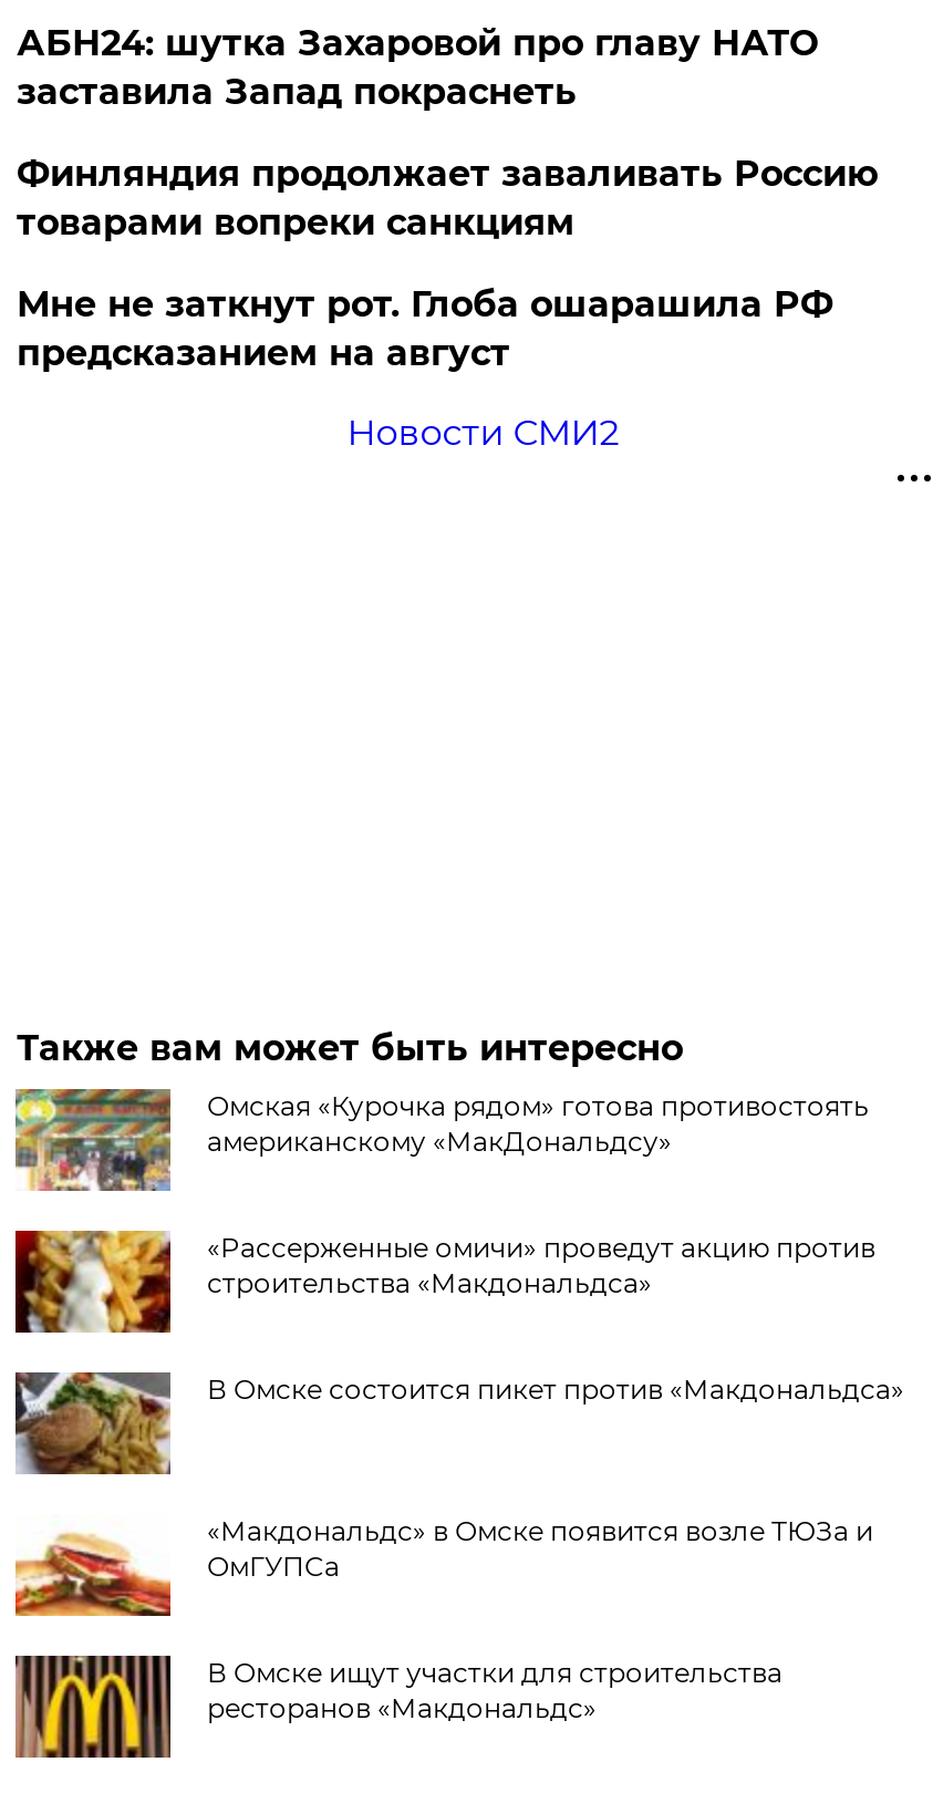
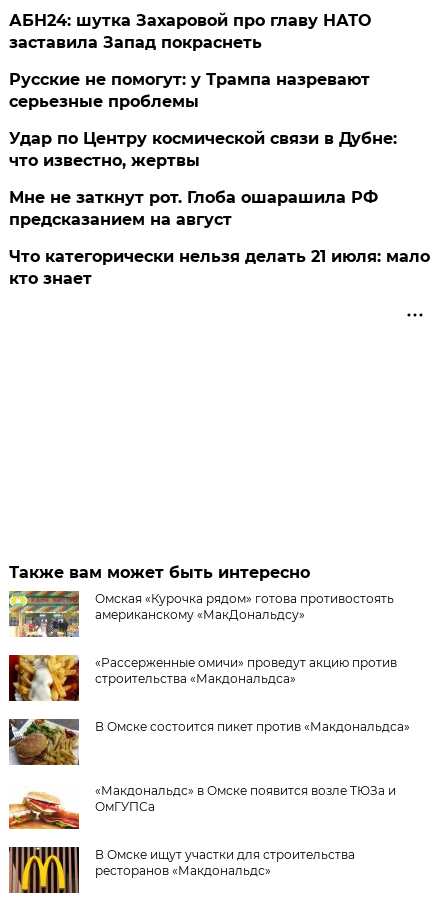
- Финляндия продолжает заваливать Россию
- товарами вопреки санкциям
+ Русские не помогут: у Трампа назревают
+ серьезные проблемы
+ Удар по Центру космической связи в Дубне:
+ что известно, жертвы

- Новости СМИ2
+ Что категорически нельзя делать 21 июля: мало
+ кто знает
